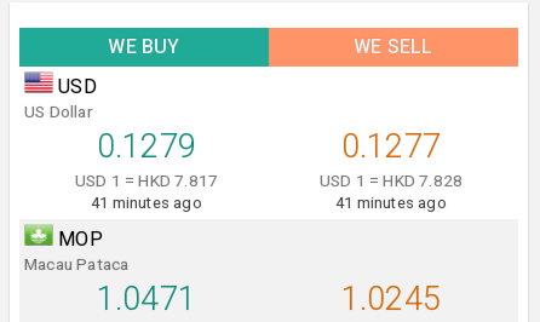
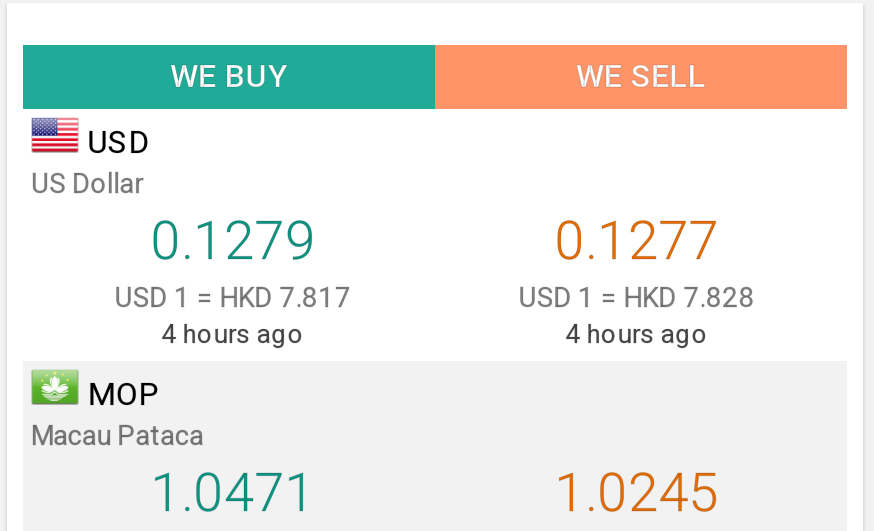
- 41 minutes ago
+ 4 hours ago

- 41 minutes ago
+ 4 hours ago
